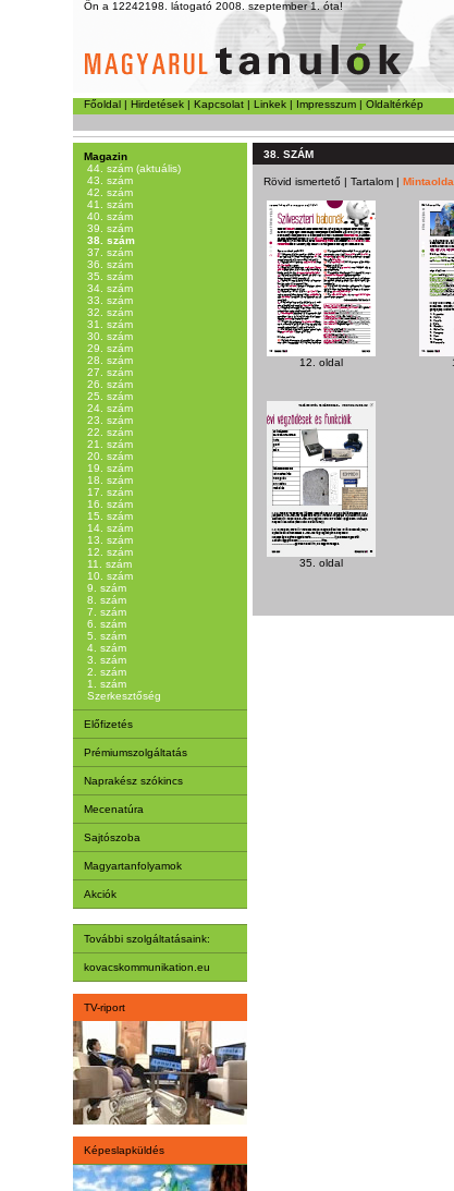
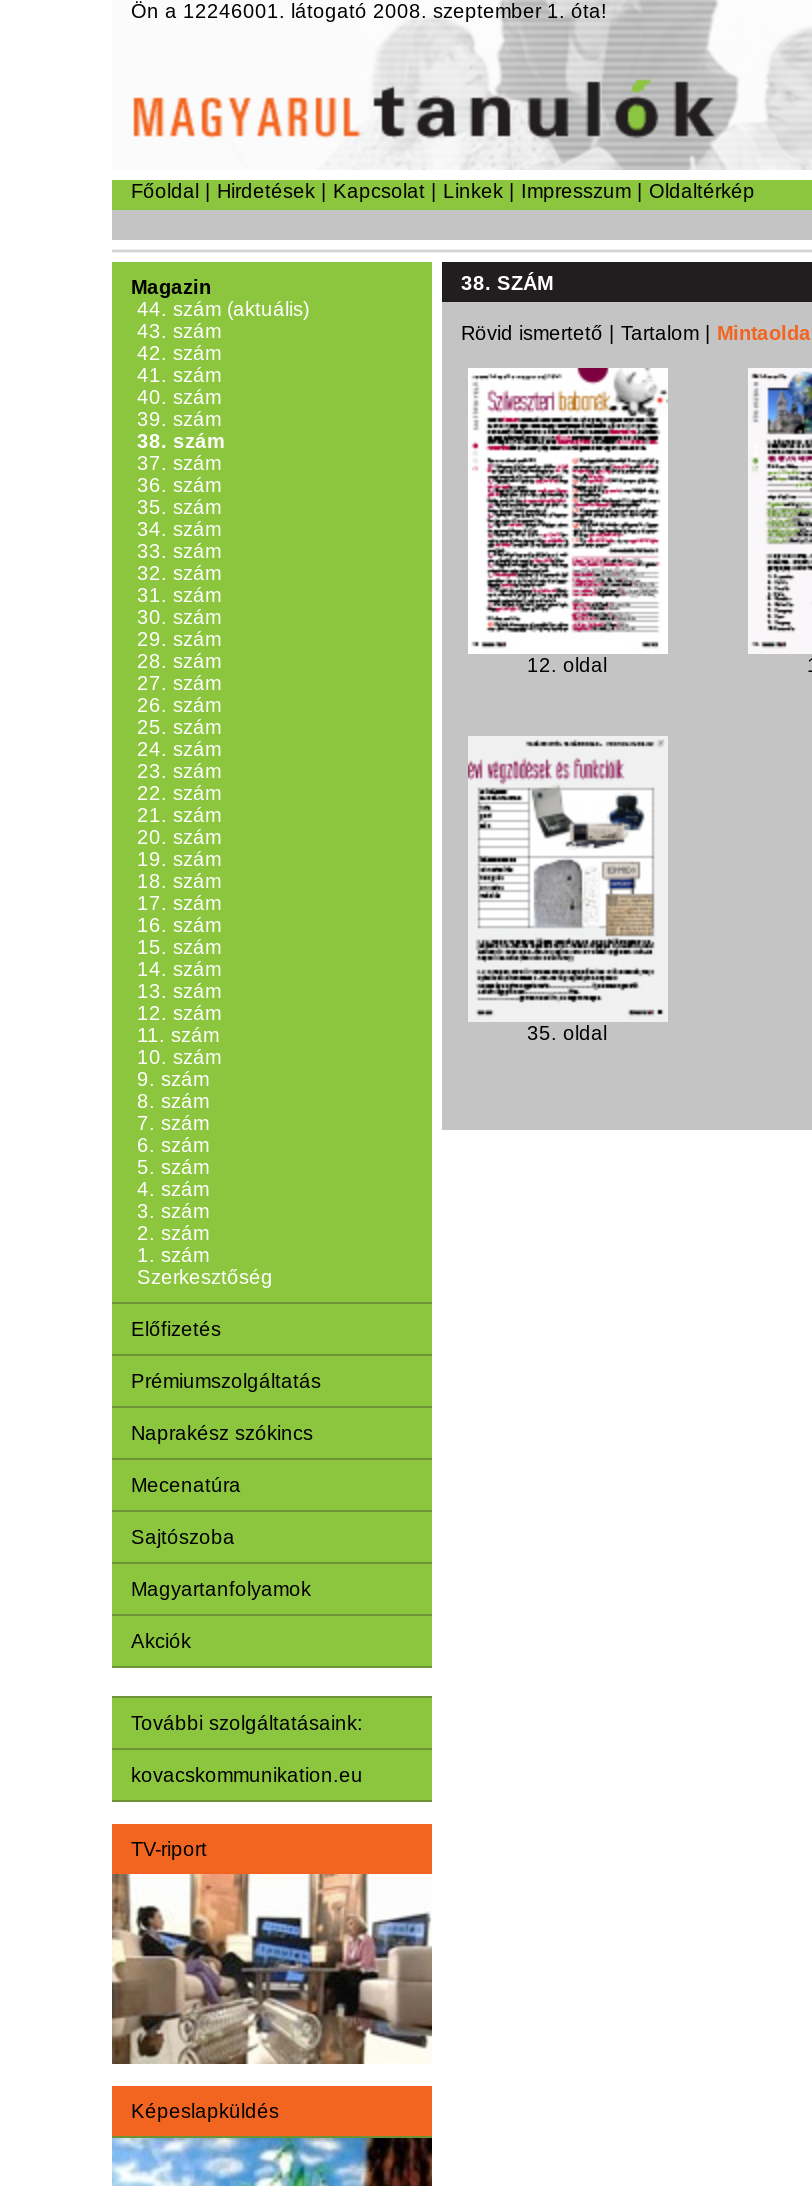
- Ön a 12242198. látogató 2008. szeptember 1. óta!
+ Ön a 12246001. látogató 2008. szeptember 1. óta!
